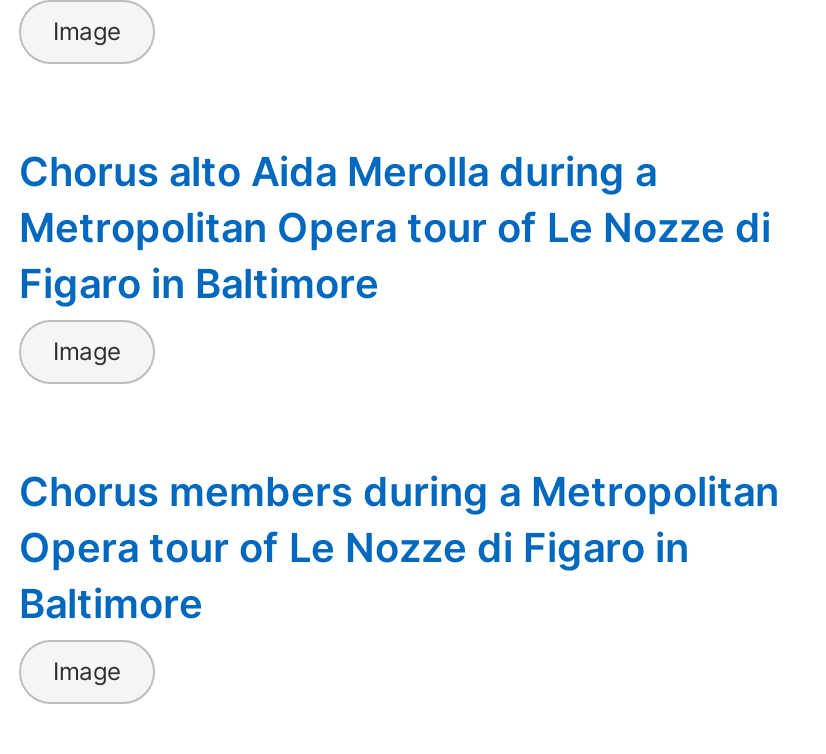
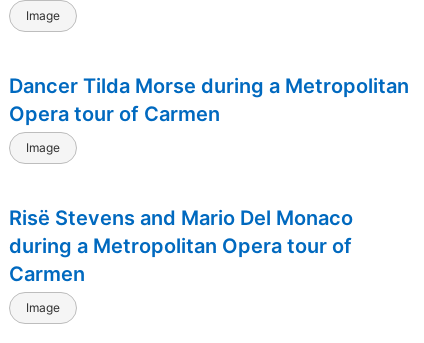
- Chorus alto Aida Merolla during a
- Metropolitan Opera tour of Le Nozze di
- Figaro in Baltimore
+ Dancer Tilda Morse during a Metropolitan
+ Opera tour of Carmen

- Chorus members during a Metropolitan
- Opera tour of Le Nozze di Figaro in
- Baltimore
+ Risë Stevens and Mario Del Monaco
+ during a Metropolitan Opera tour of
+ Carmen
